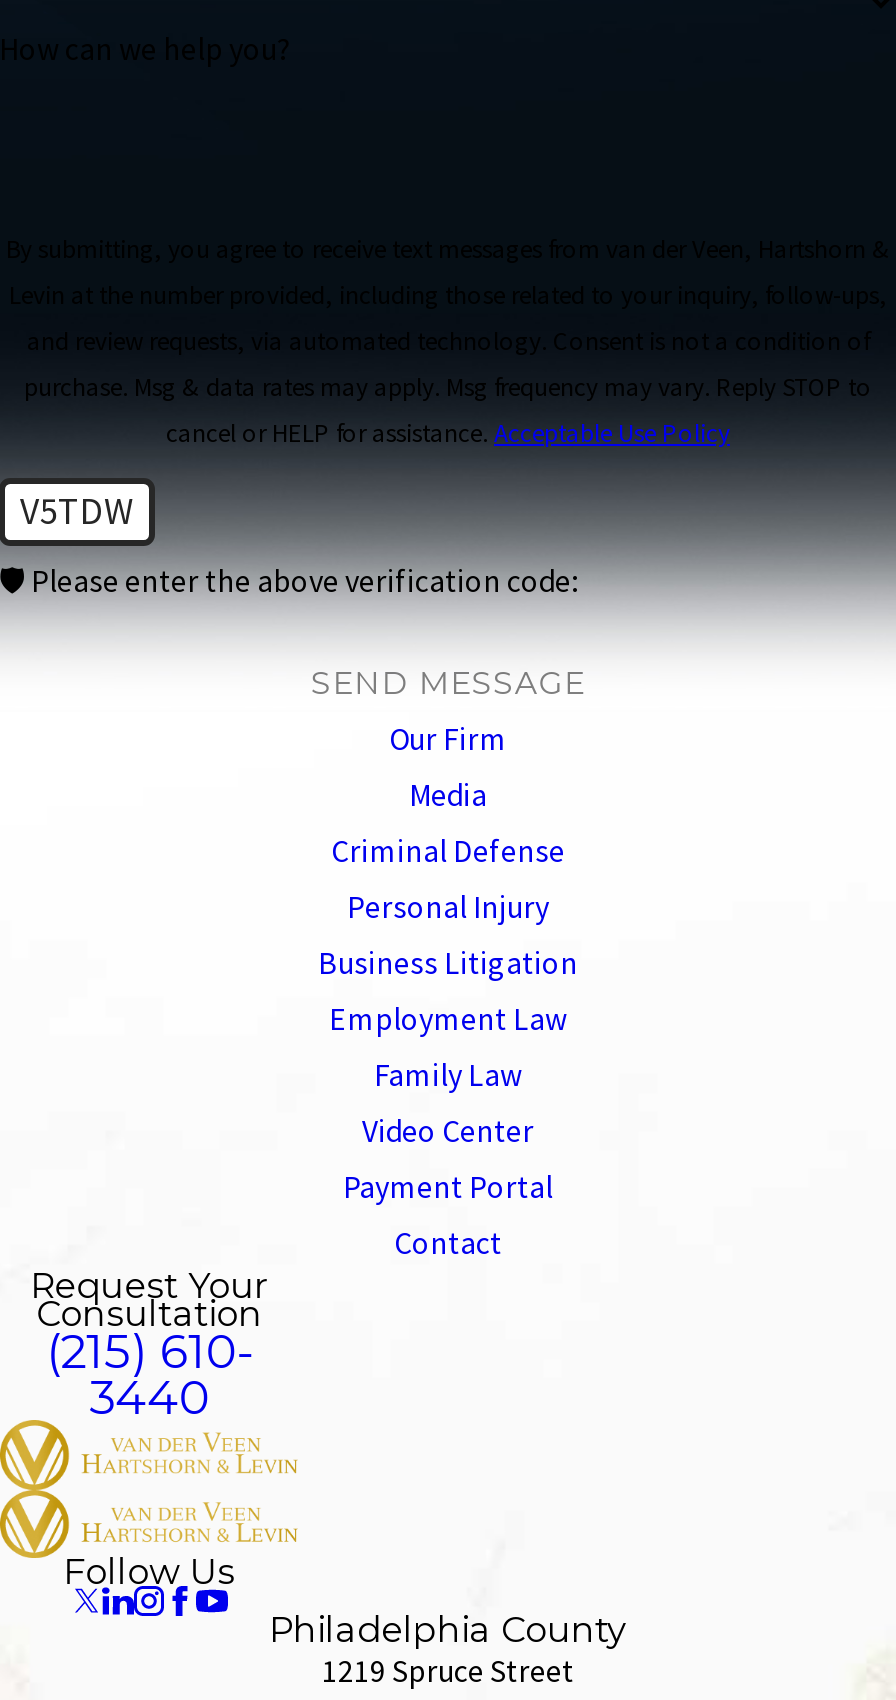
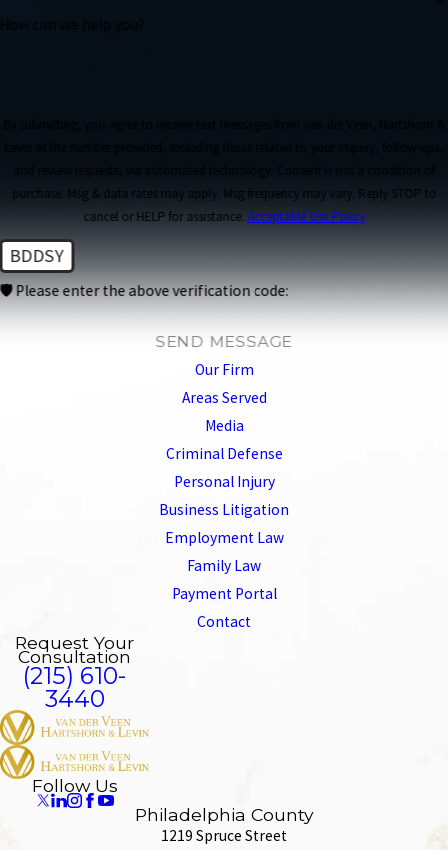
- V5TDW
+ BDDSY

+ Areas Served

moved down: Media | Criminal Defense | Personal Injury | Business Litigation | Employment Law | Family Law

- Video Center
